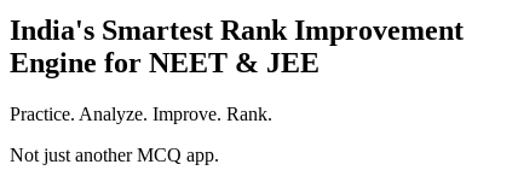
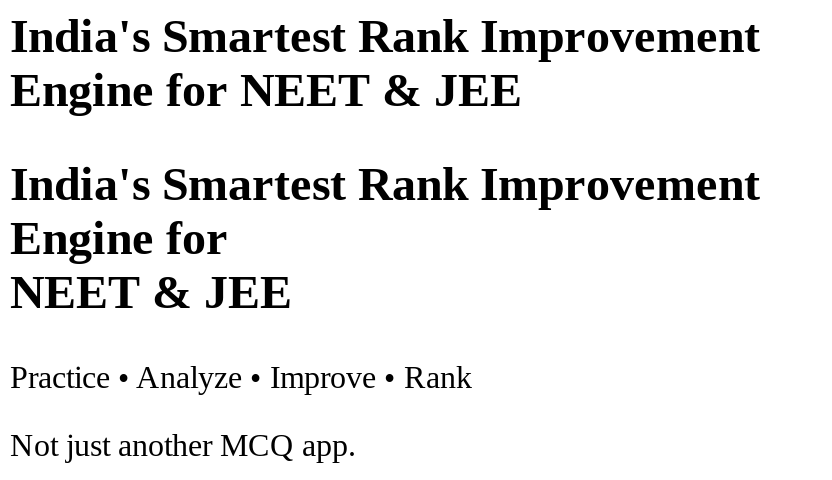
- Practice. Analyze. Improve. Rank.
+ India's Smartest Rank Improvement
+ Engine for
+ NEET & JEE
+ Practice • Analyze • Improve • Rank
